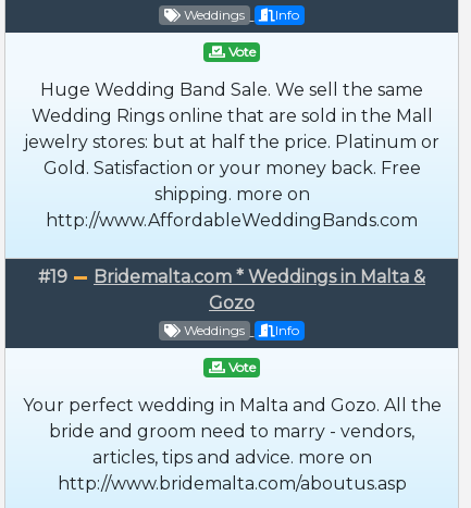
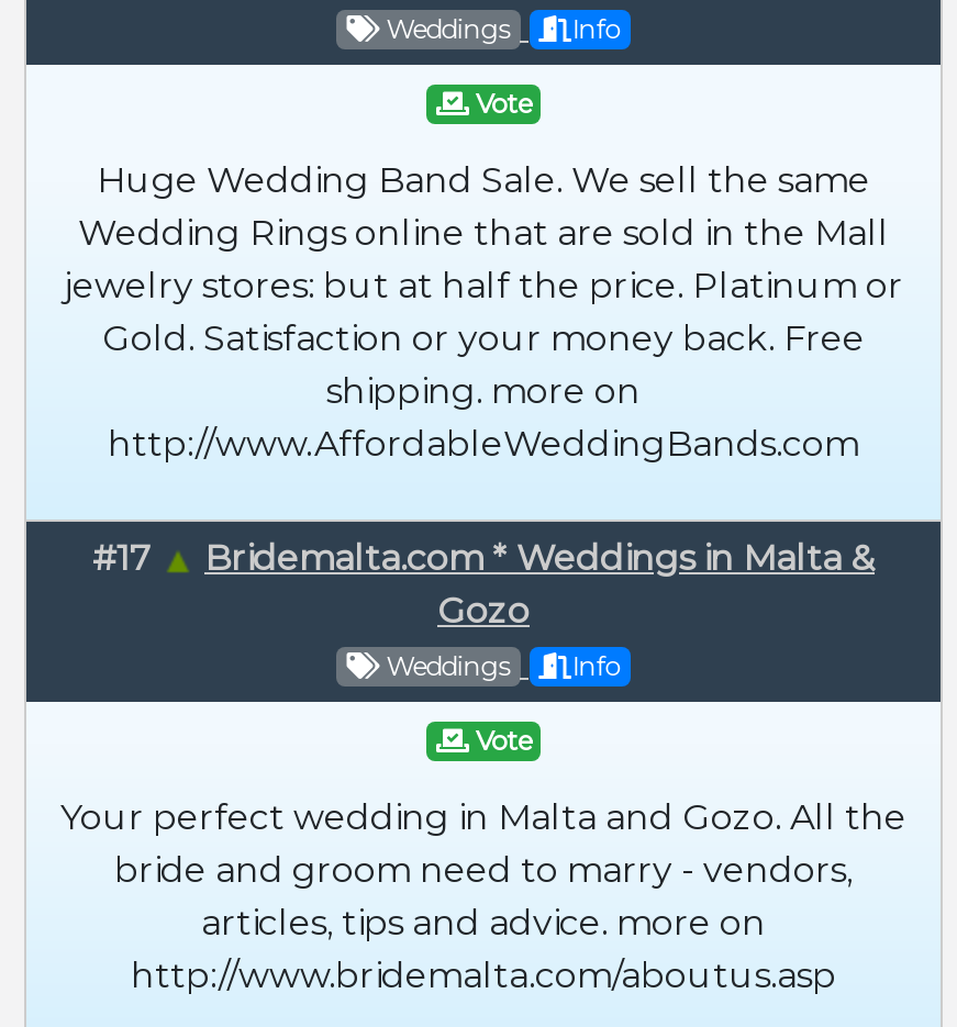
- #19 Bridemalta.com * Weddings in Malta &
+ #17 Bridemalta.com * Weddings in Malta &
